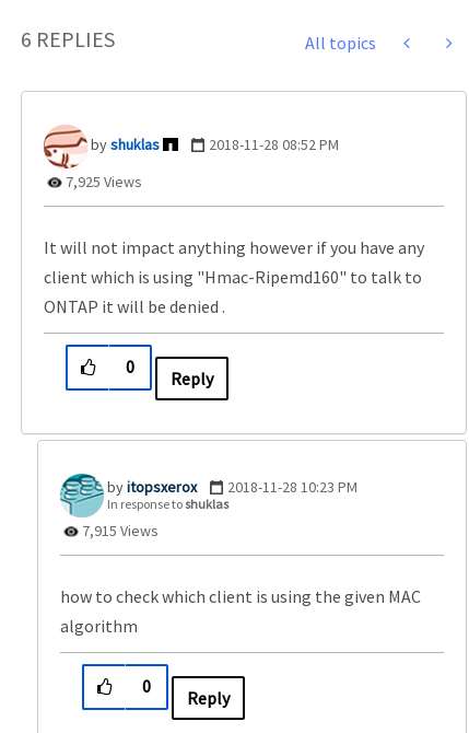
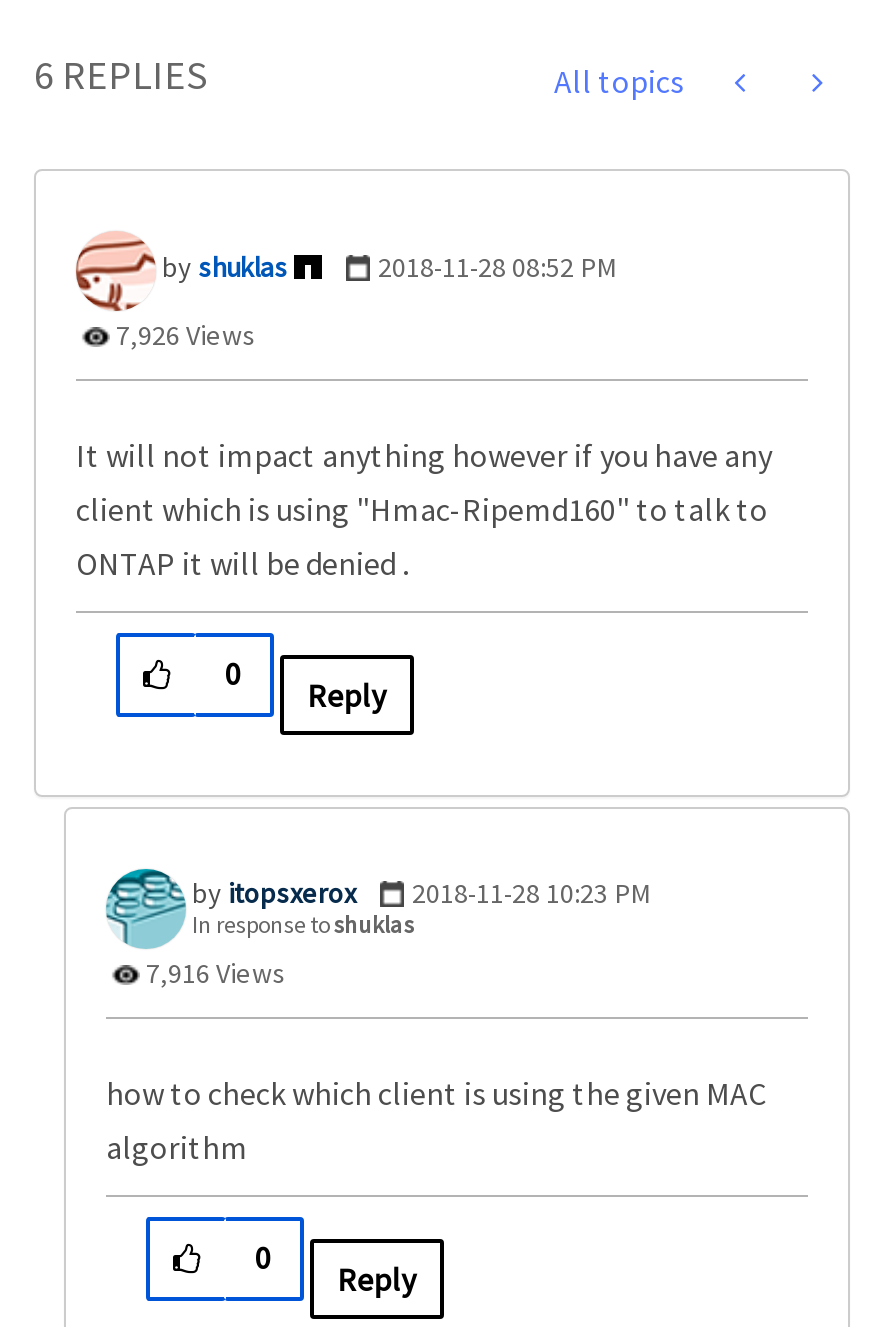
- 7,925 Views
+ 7,926 Views

- 7,915 Views
+ 7,916 Views
